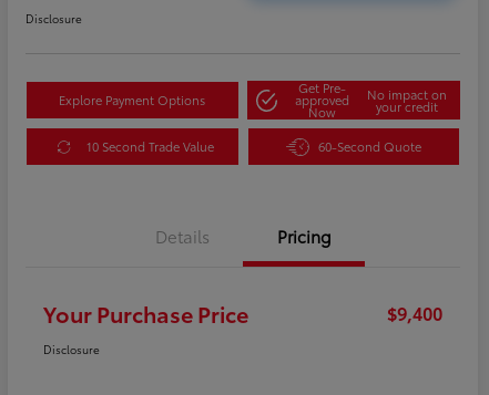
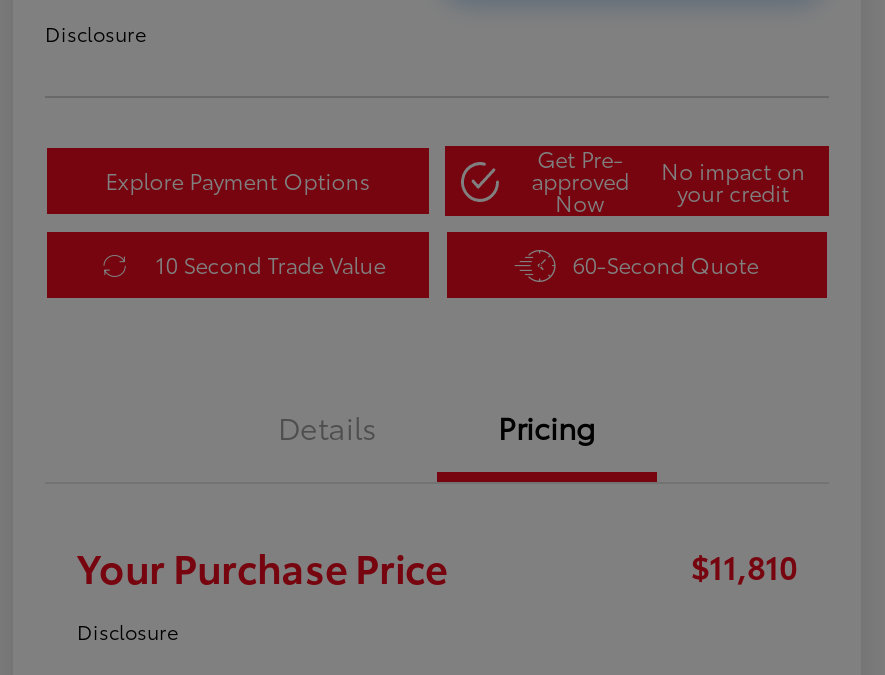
- $9,400
+ $11,810
